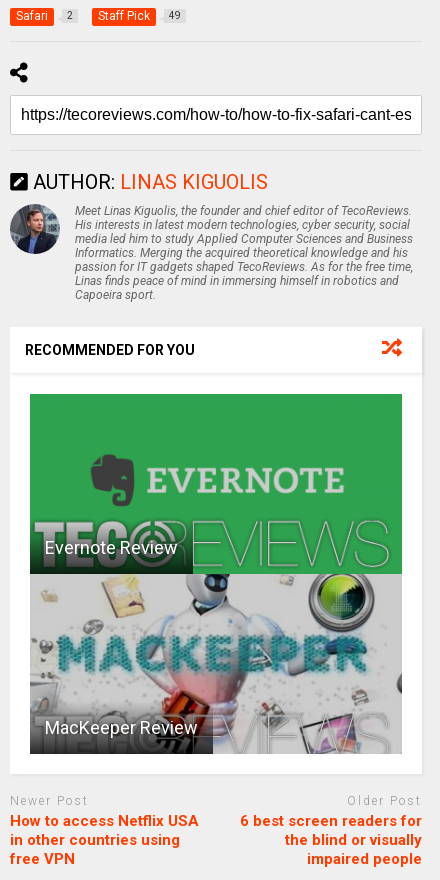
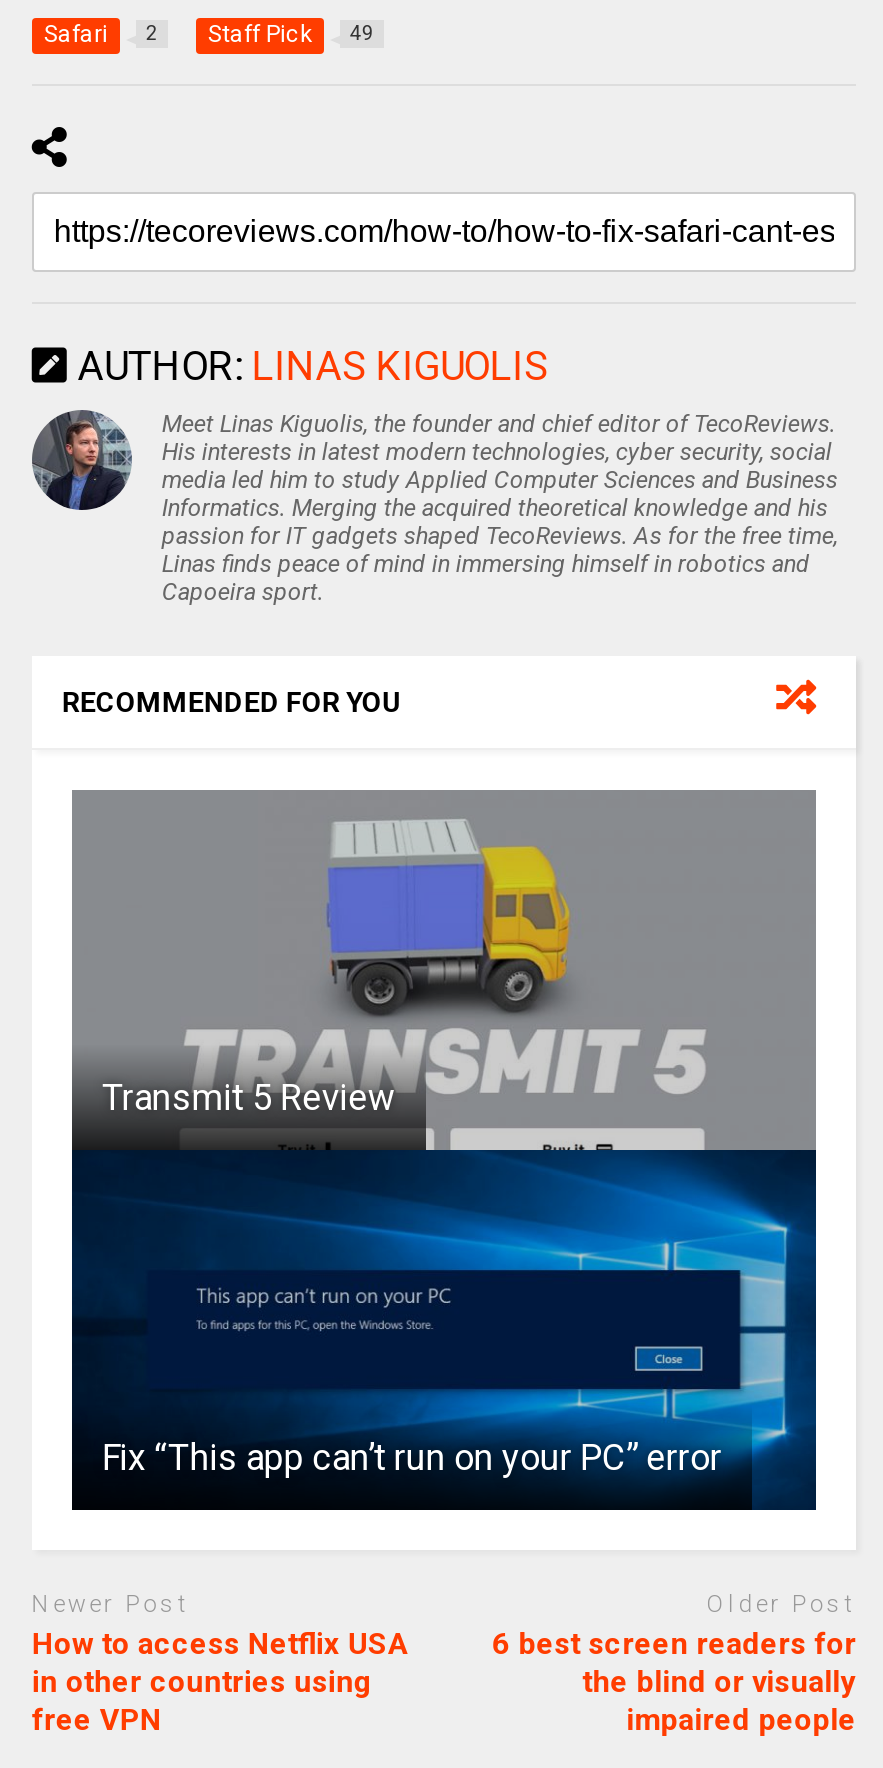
- [image]
- Evernote Review
+ [image]
+ Transmit 5 Review

- MacKeeper Review
+ Fix “This app can’t run on your PC” error
